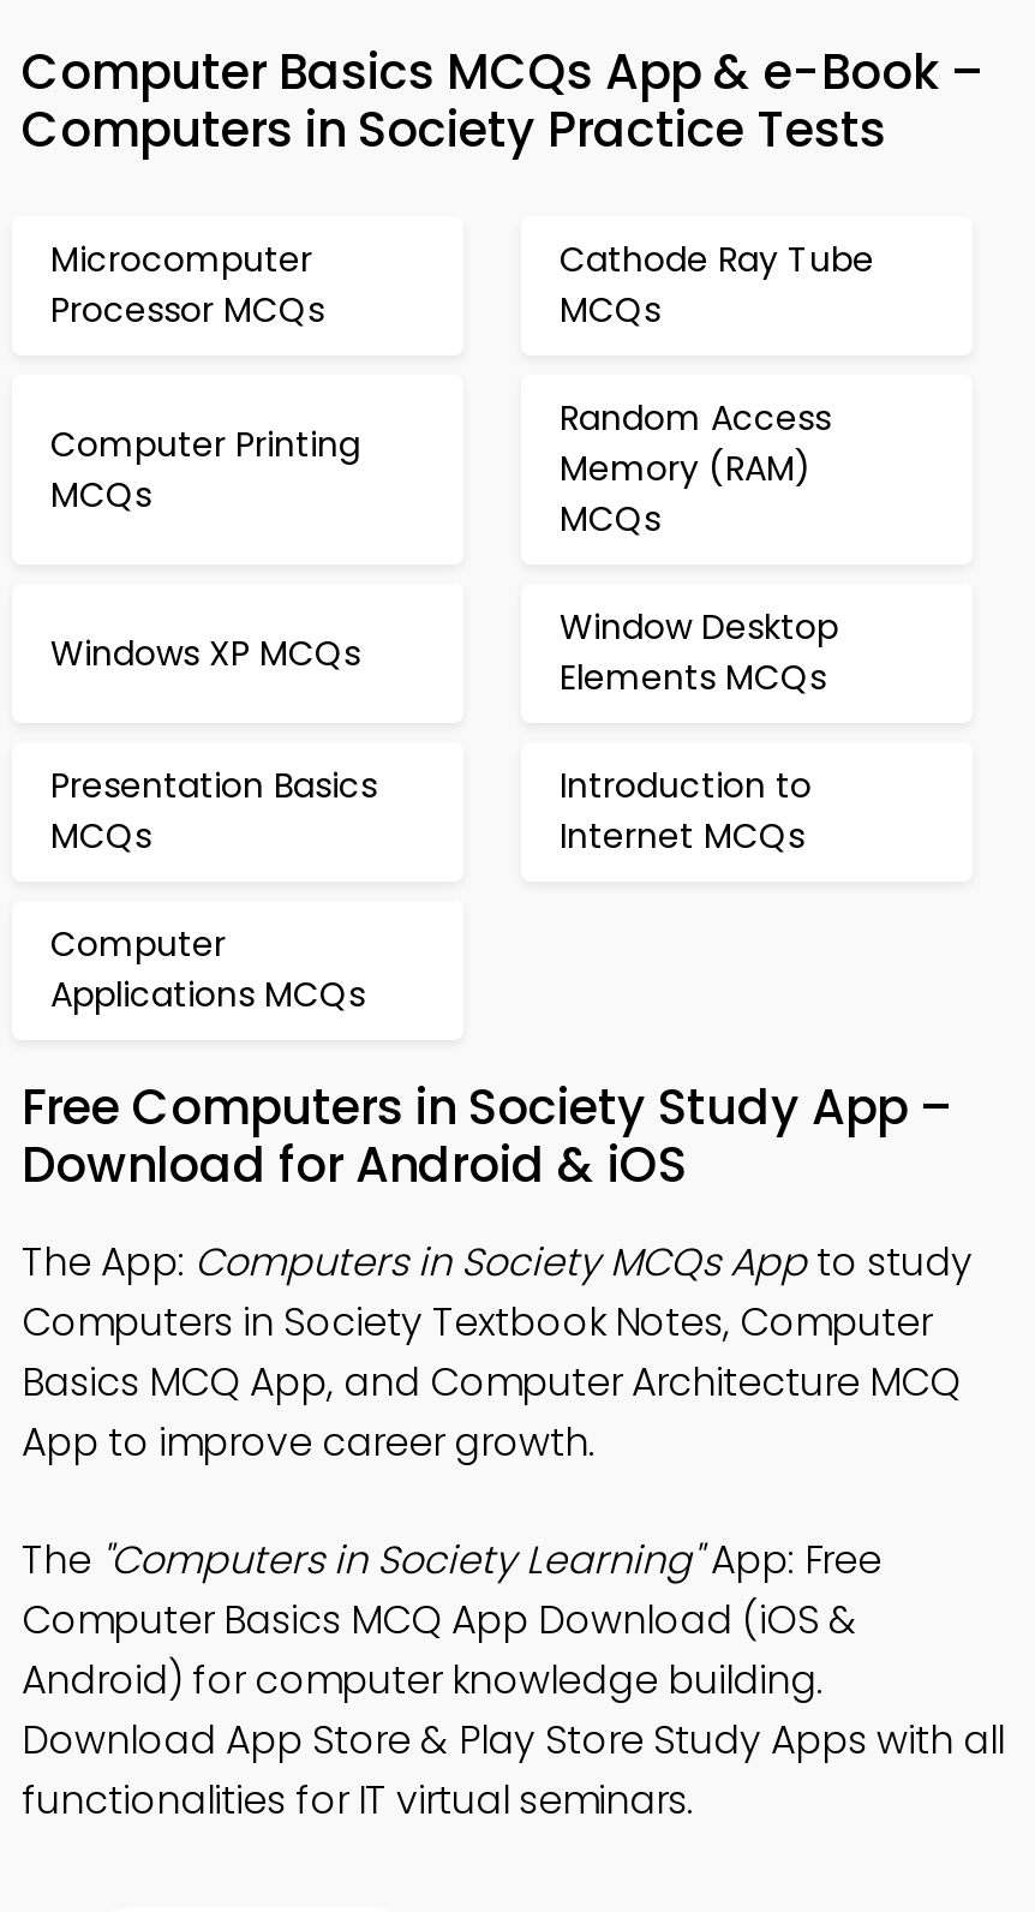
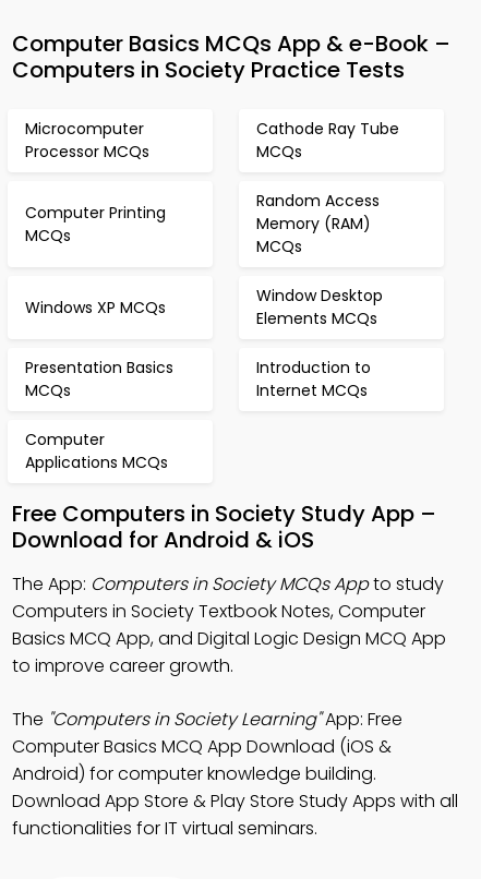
- Basics MCQ App, and Computer Architecture MCQ
- App to improve career growth.
+ Basics MCQ App, and Digital Logic Design MCQ App
+ to improve career growth.
